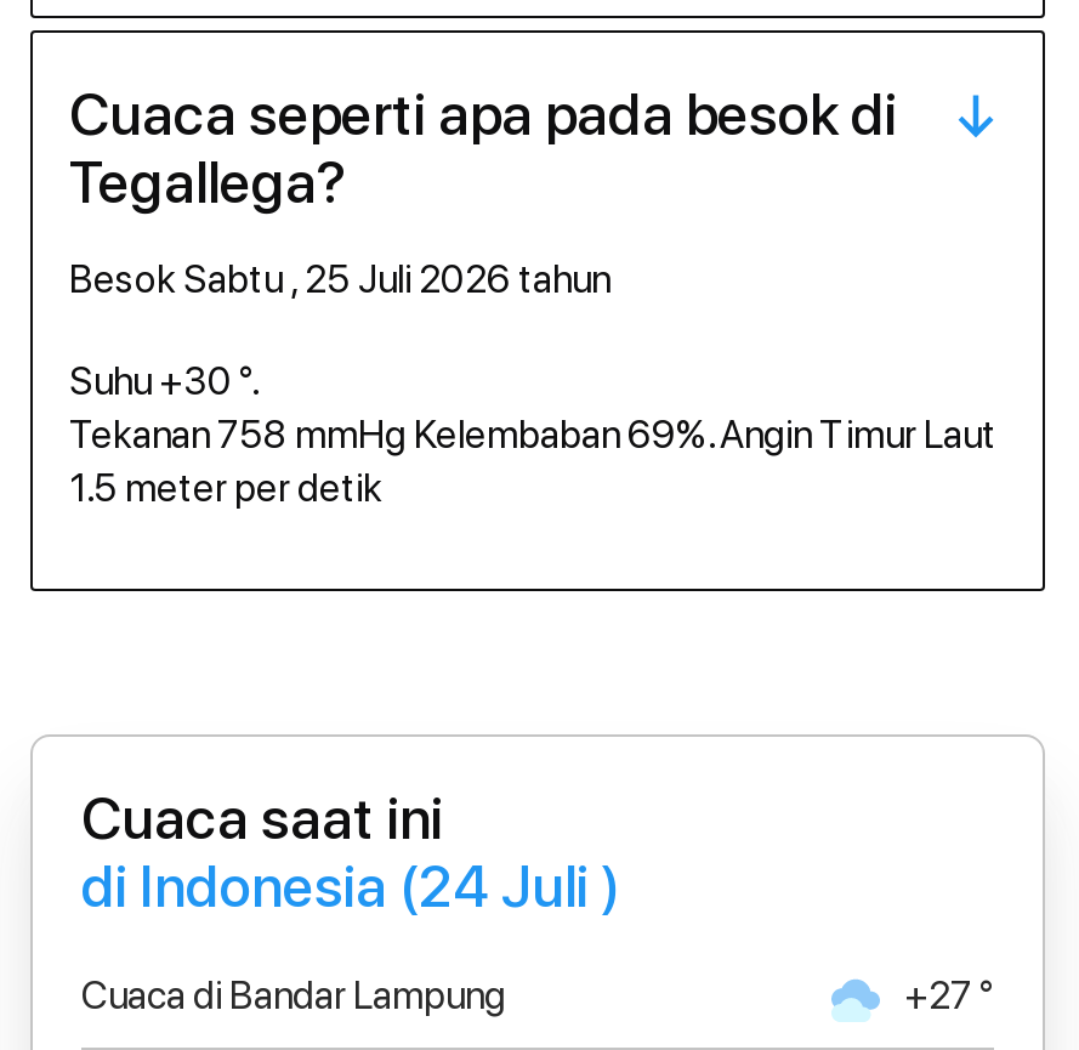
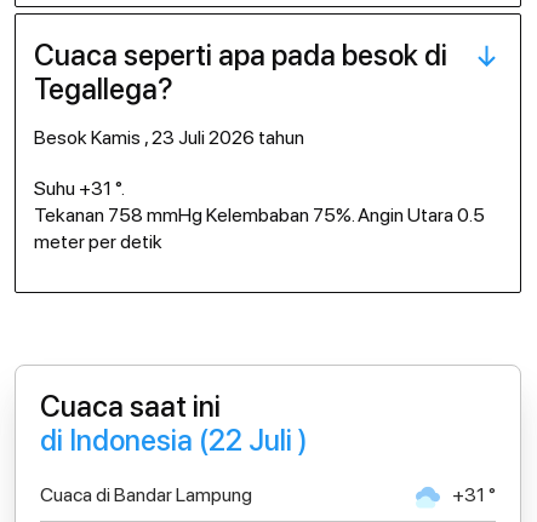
- besok Sabtu , 25 Juli 2026 tahun
+ besok Kamis , 23 Juli 2026 tahun

- Suhu +30 °.
- Tekanan 758 mmHg Kelembaban 69%. Angin Timur Laut
- 1.5 meter per detik
+ Suhu +31 °.
+ Tekanan 758 mmHg Kelembaban 75%. Angin Utara 0.5
+ meter per detik

- di Indonesia (24 Juli )
+ di Indonesia (22 Juli )

- +27 °
+ +31 °
